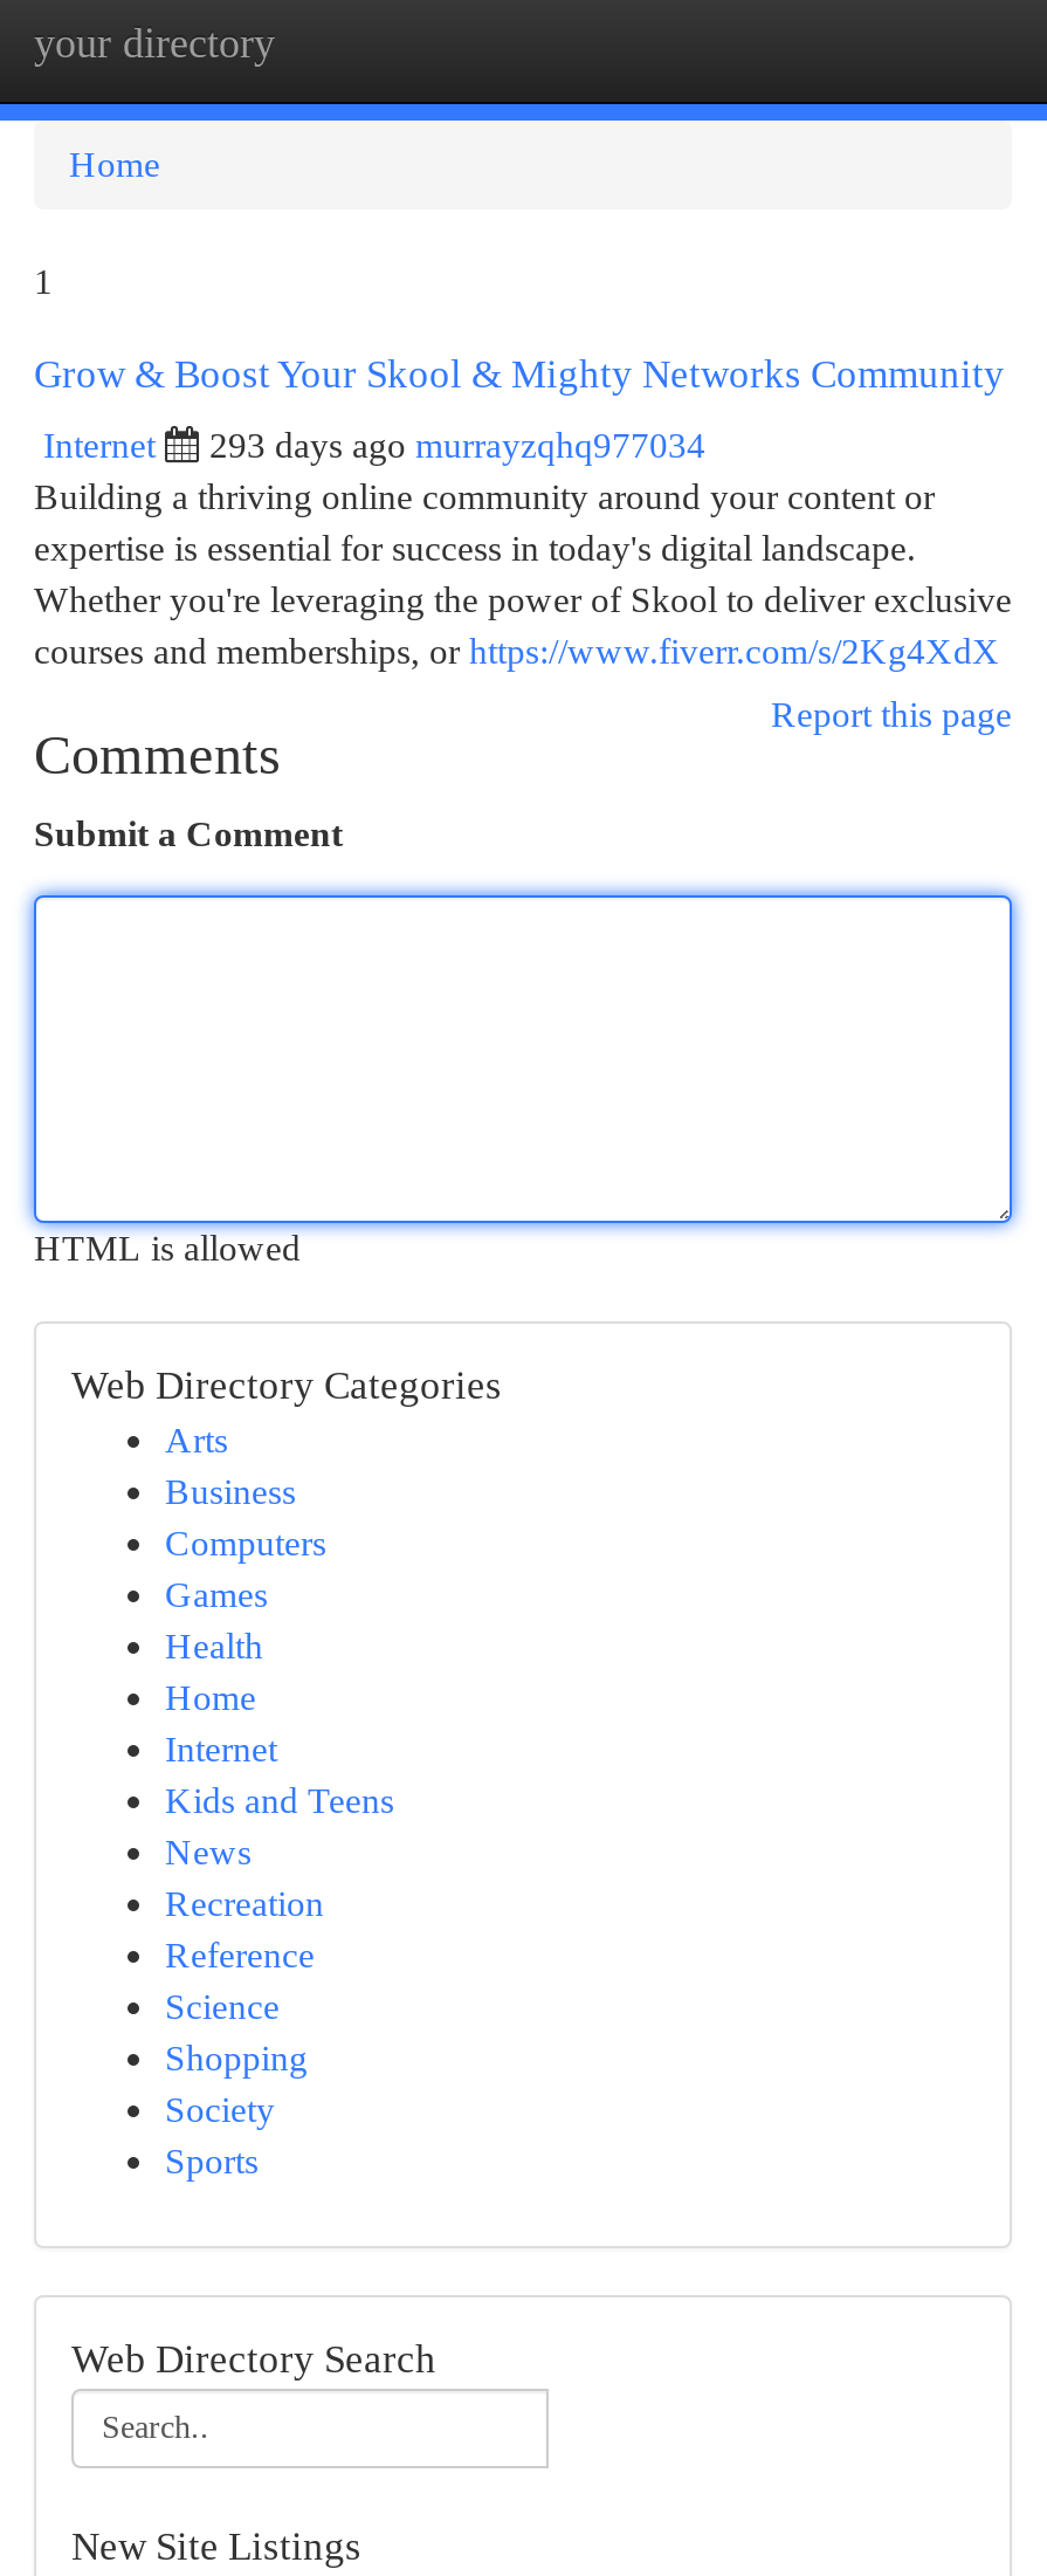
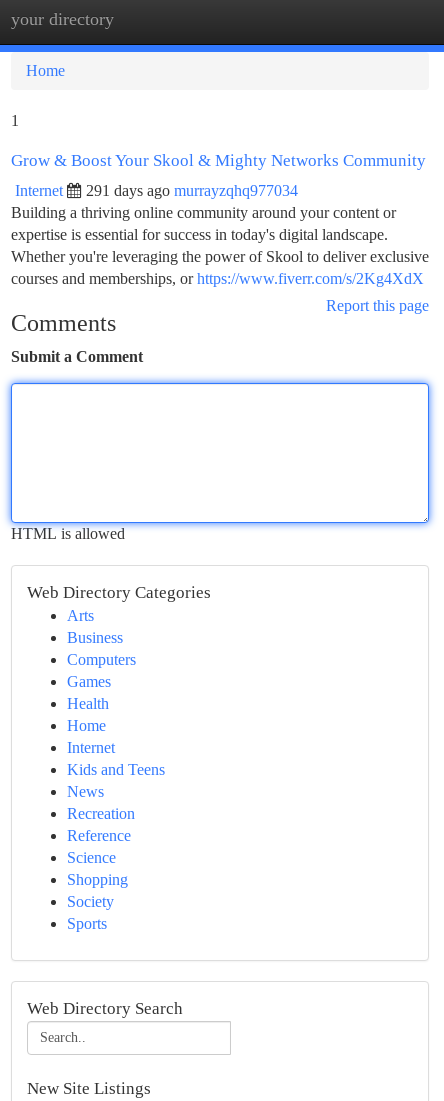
- 293 days ago murrayzqhq977034
+ 291 days ago murrayzqhq977034
